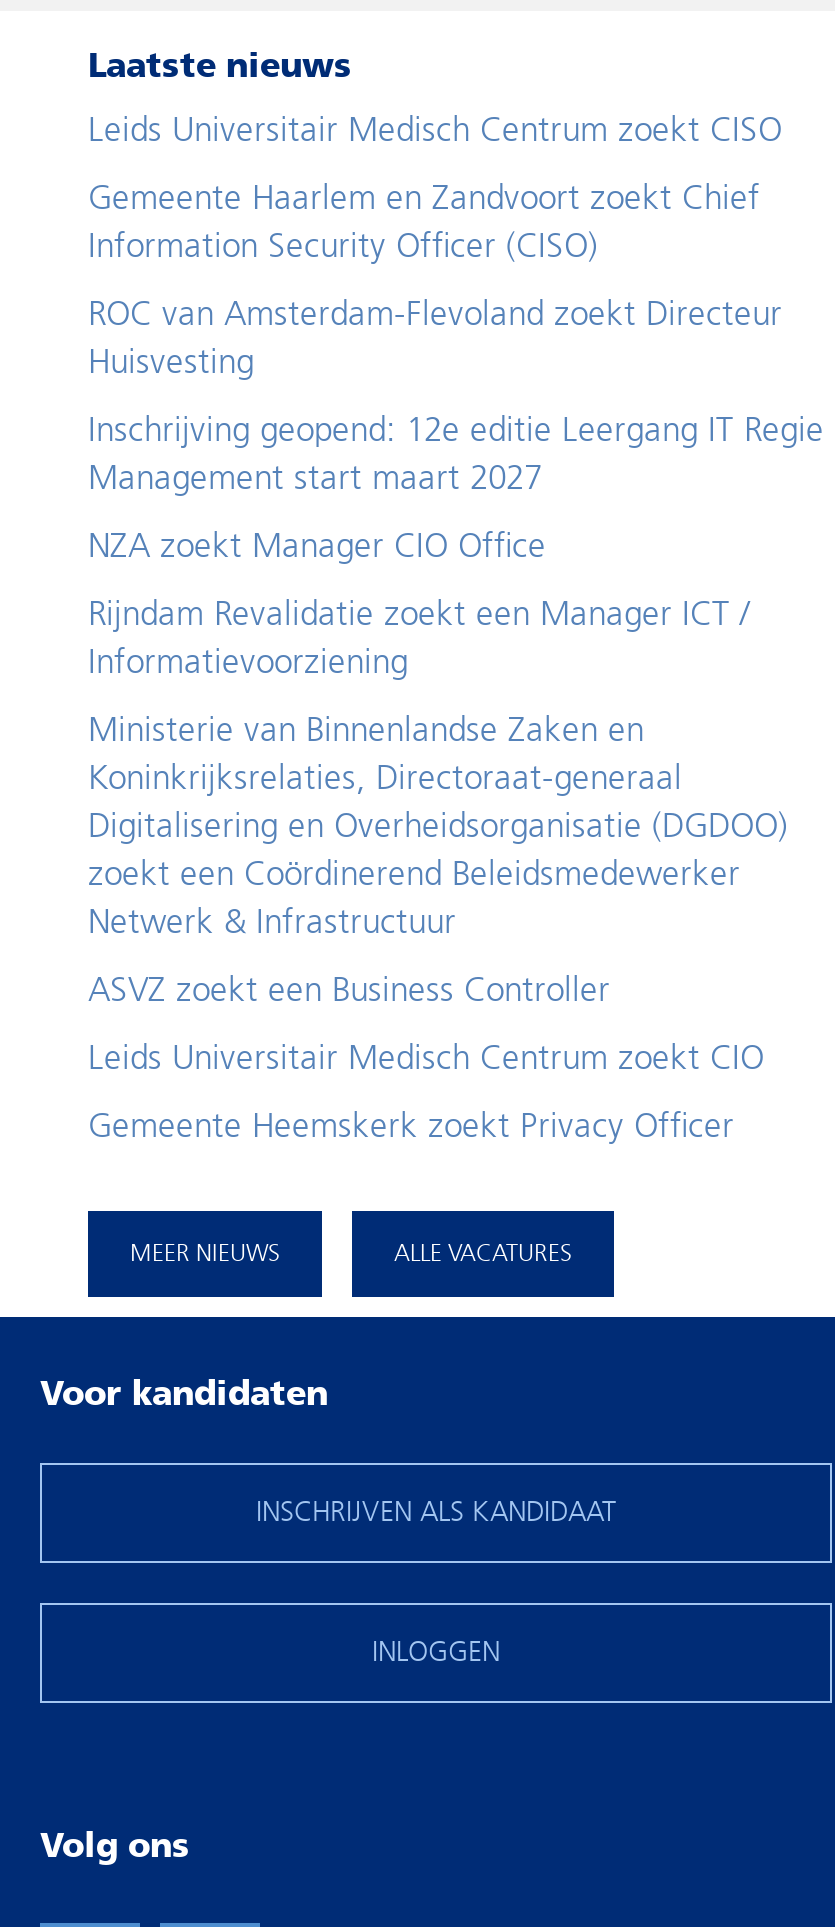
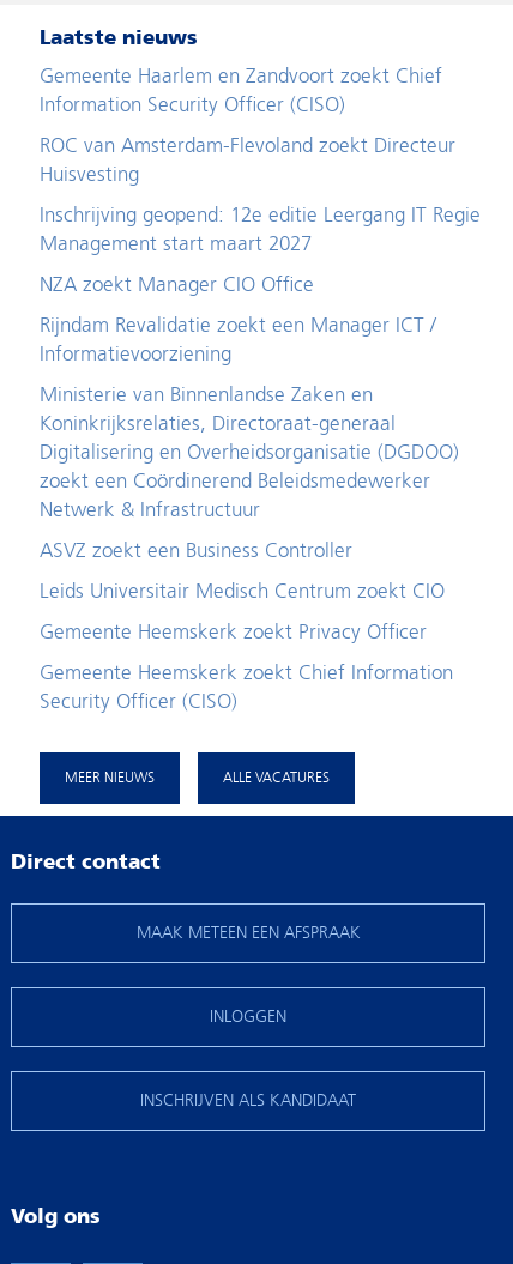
- Leids Universitair Medisch Centrum zoekt CISO

moved up: Gemeente Haarlem en Zandvoort zoekt Chief | Information Security Officer (CISO) | ROC van Amsterdam-Flevoland zoekt Directeur | ... | Leids Universitair Medisch Centrum zoekt CIO | Gemeente Heemskerk zoekt Privacy Officer

+ Gemeente Heemskerk zoekt Chief Information
+ Security Officer (CISO)

+ MAAK METEEN EEN AFSPRAAK

- Voor kandidaten
+ Direct contact

moved down: INSCHRIJVEN ALS KANDIDAAT
